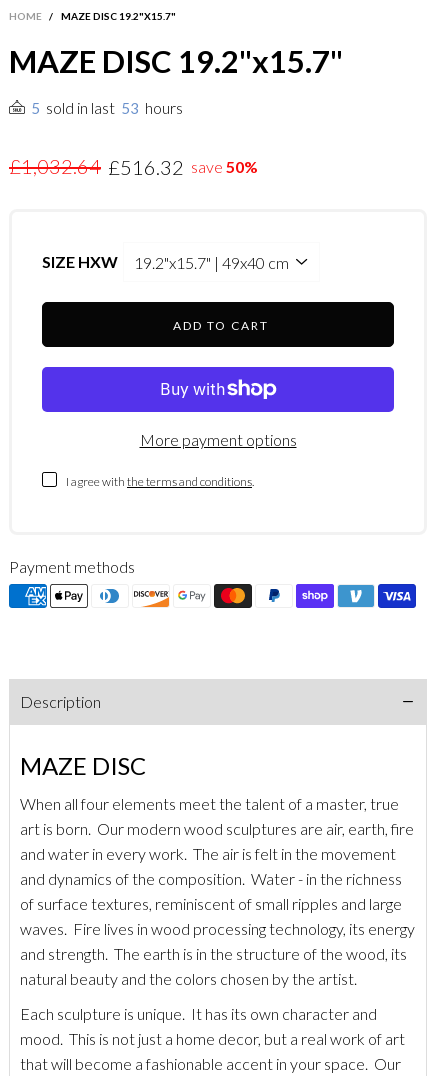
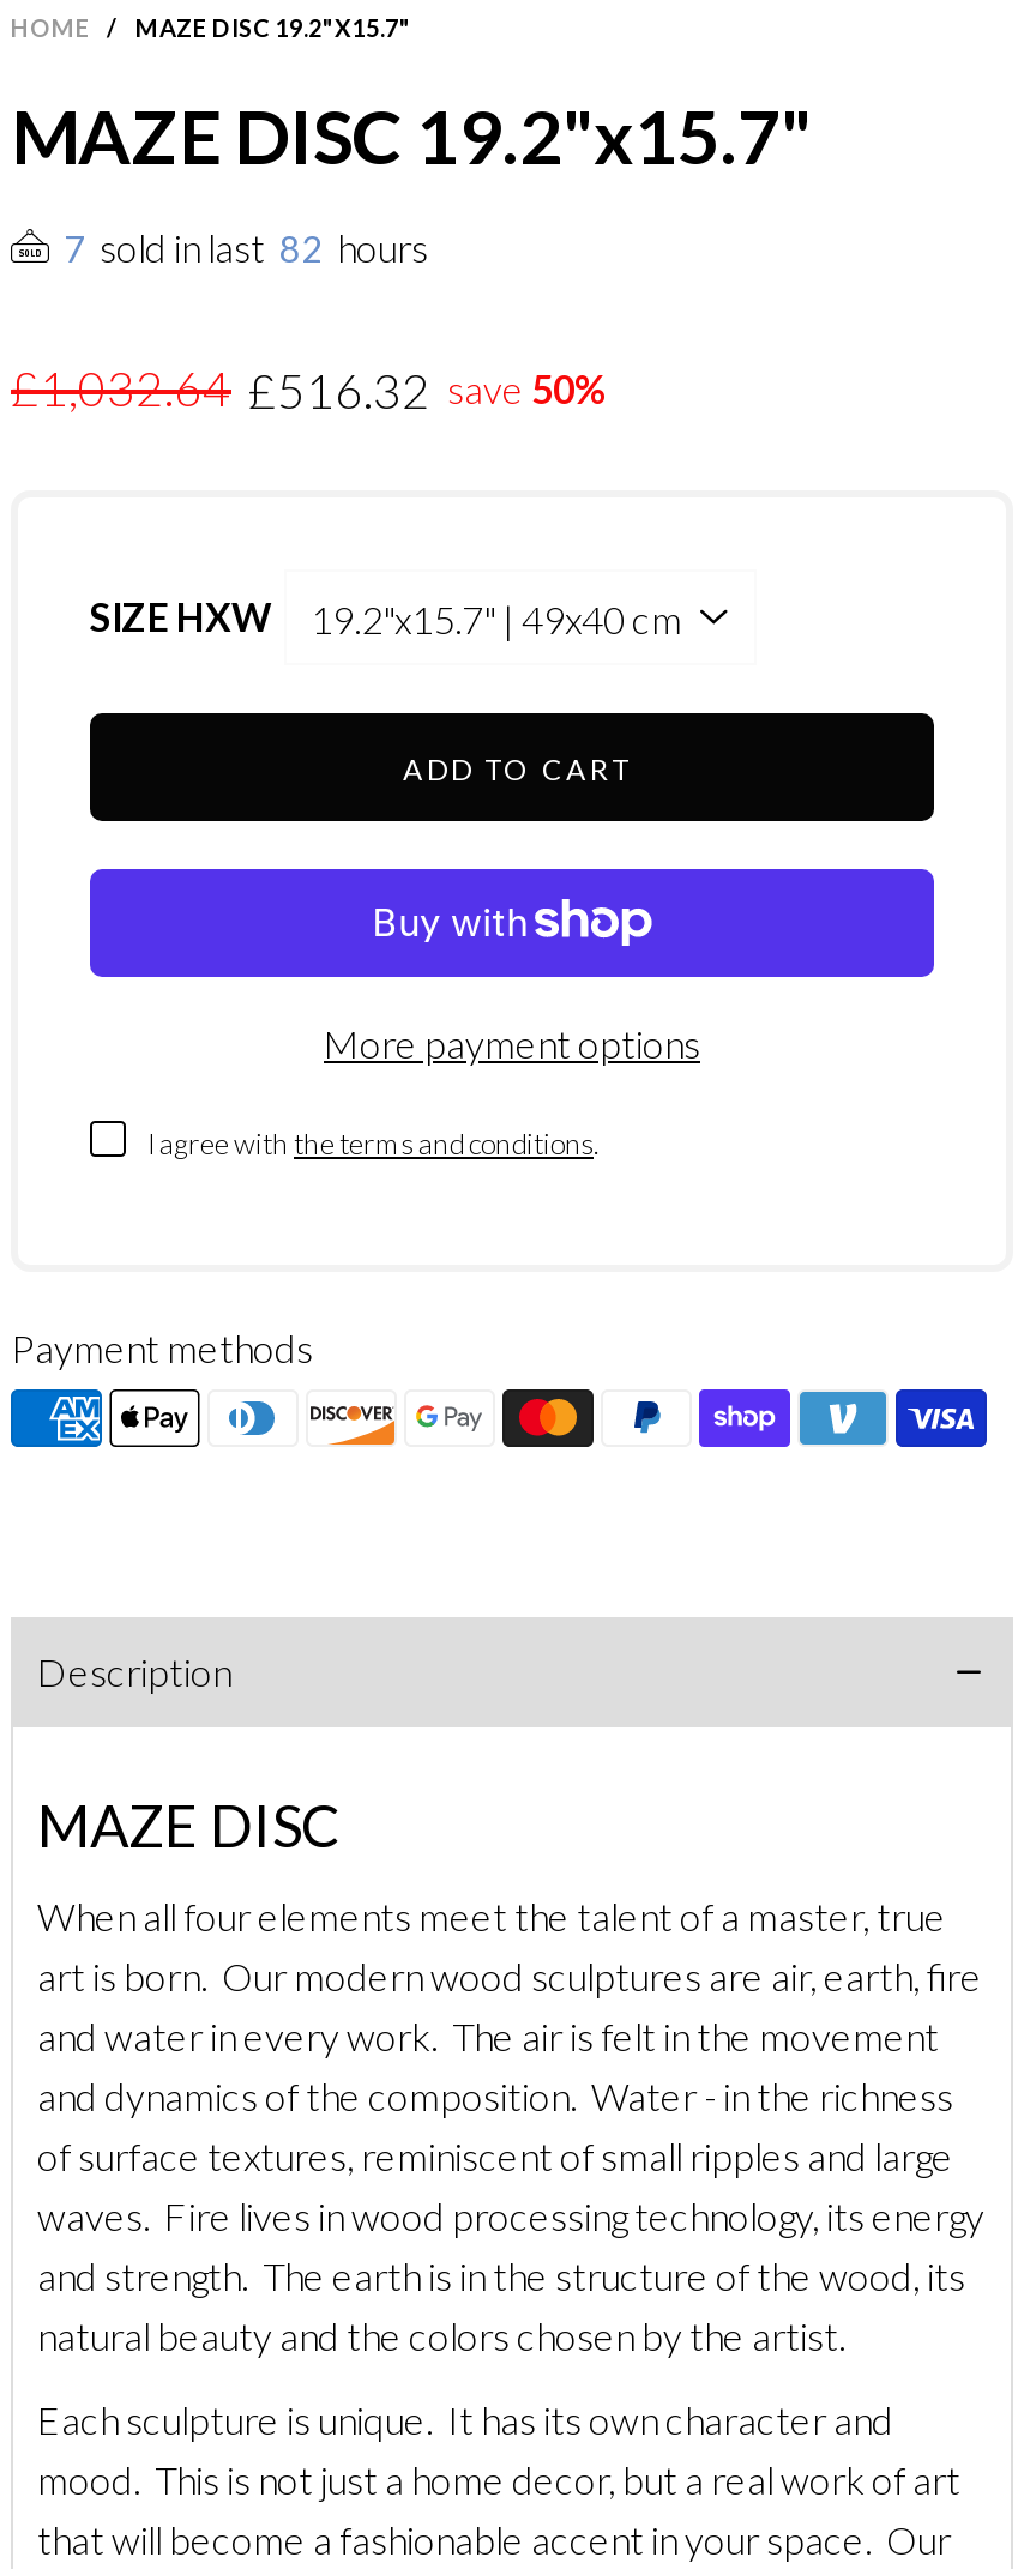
- 5 sold in last 53 hours
+ 7 sold in last 82 hours
